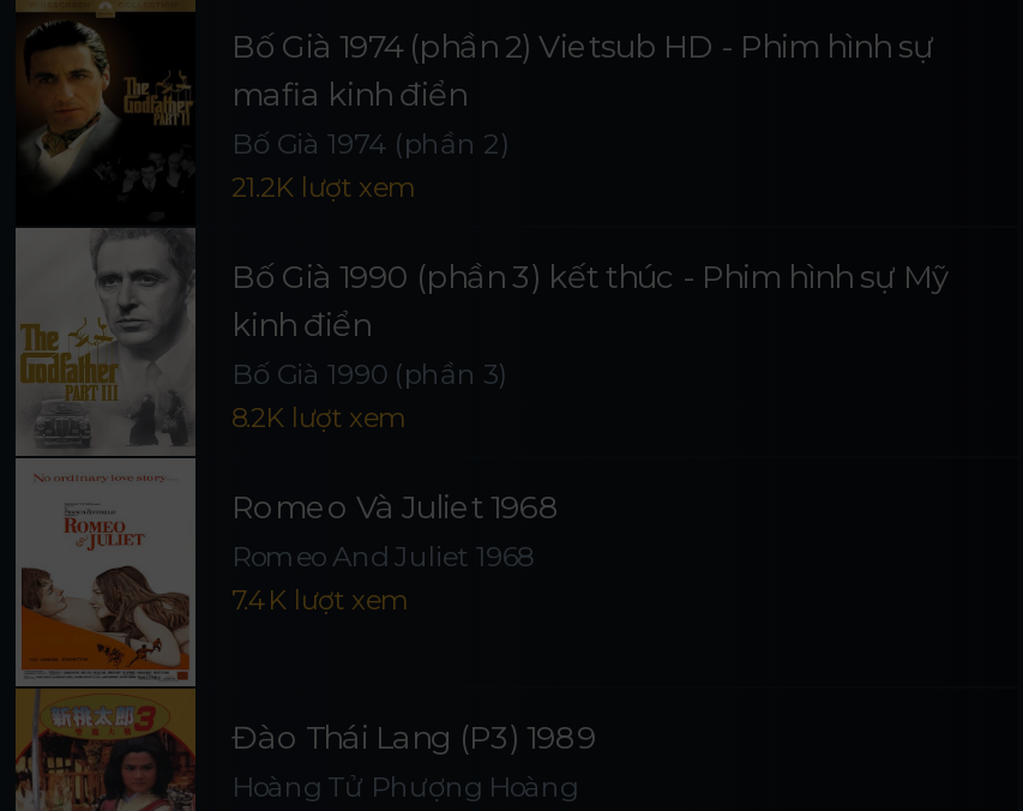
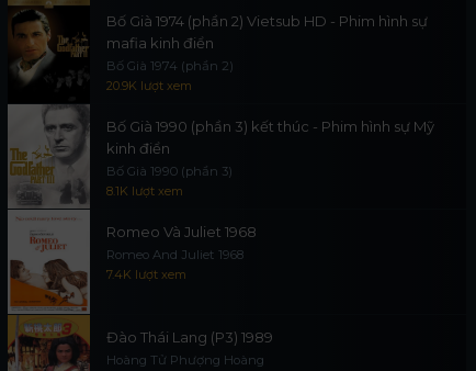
- 21.2K lượt xem
+ 20.9K lượt xem

- 8.2K lượt xem
+ 8.1K lượt xem
